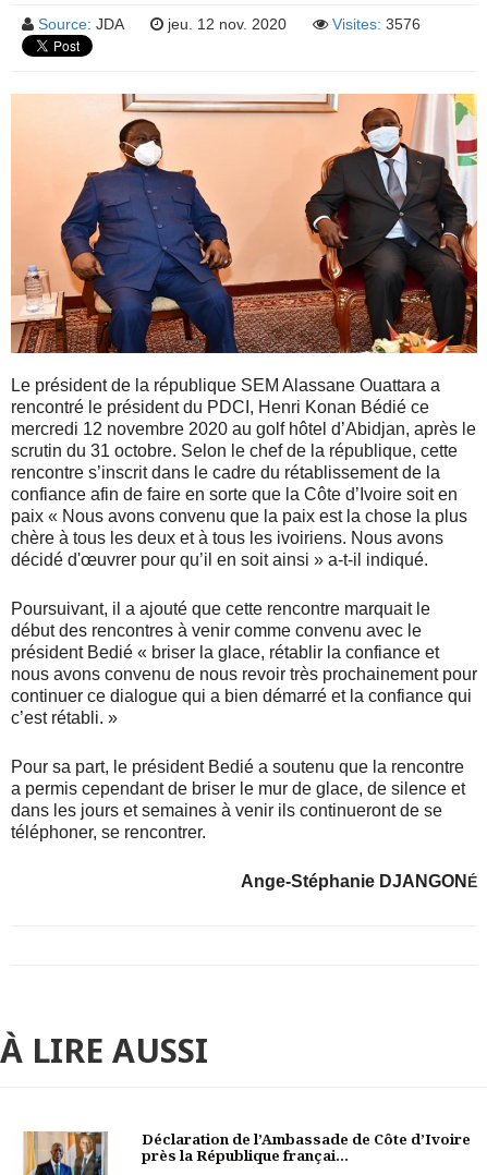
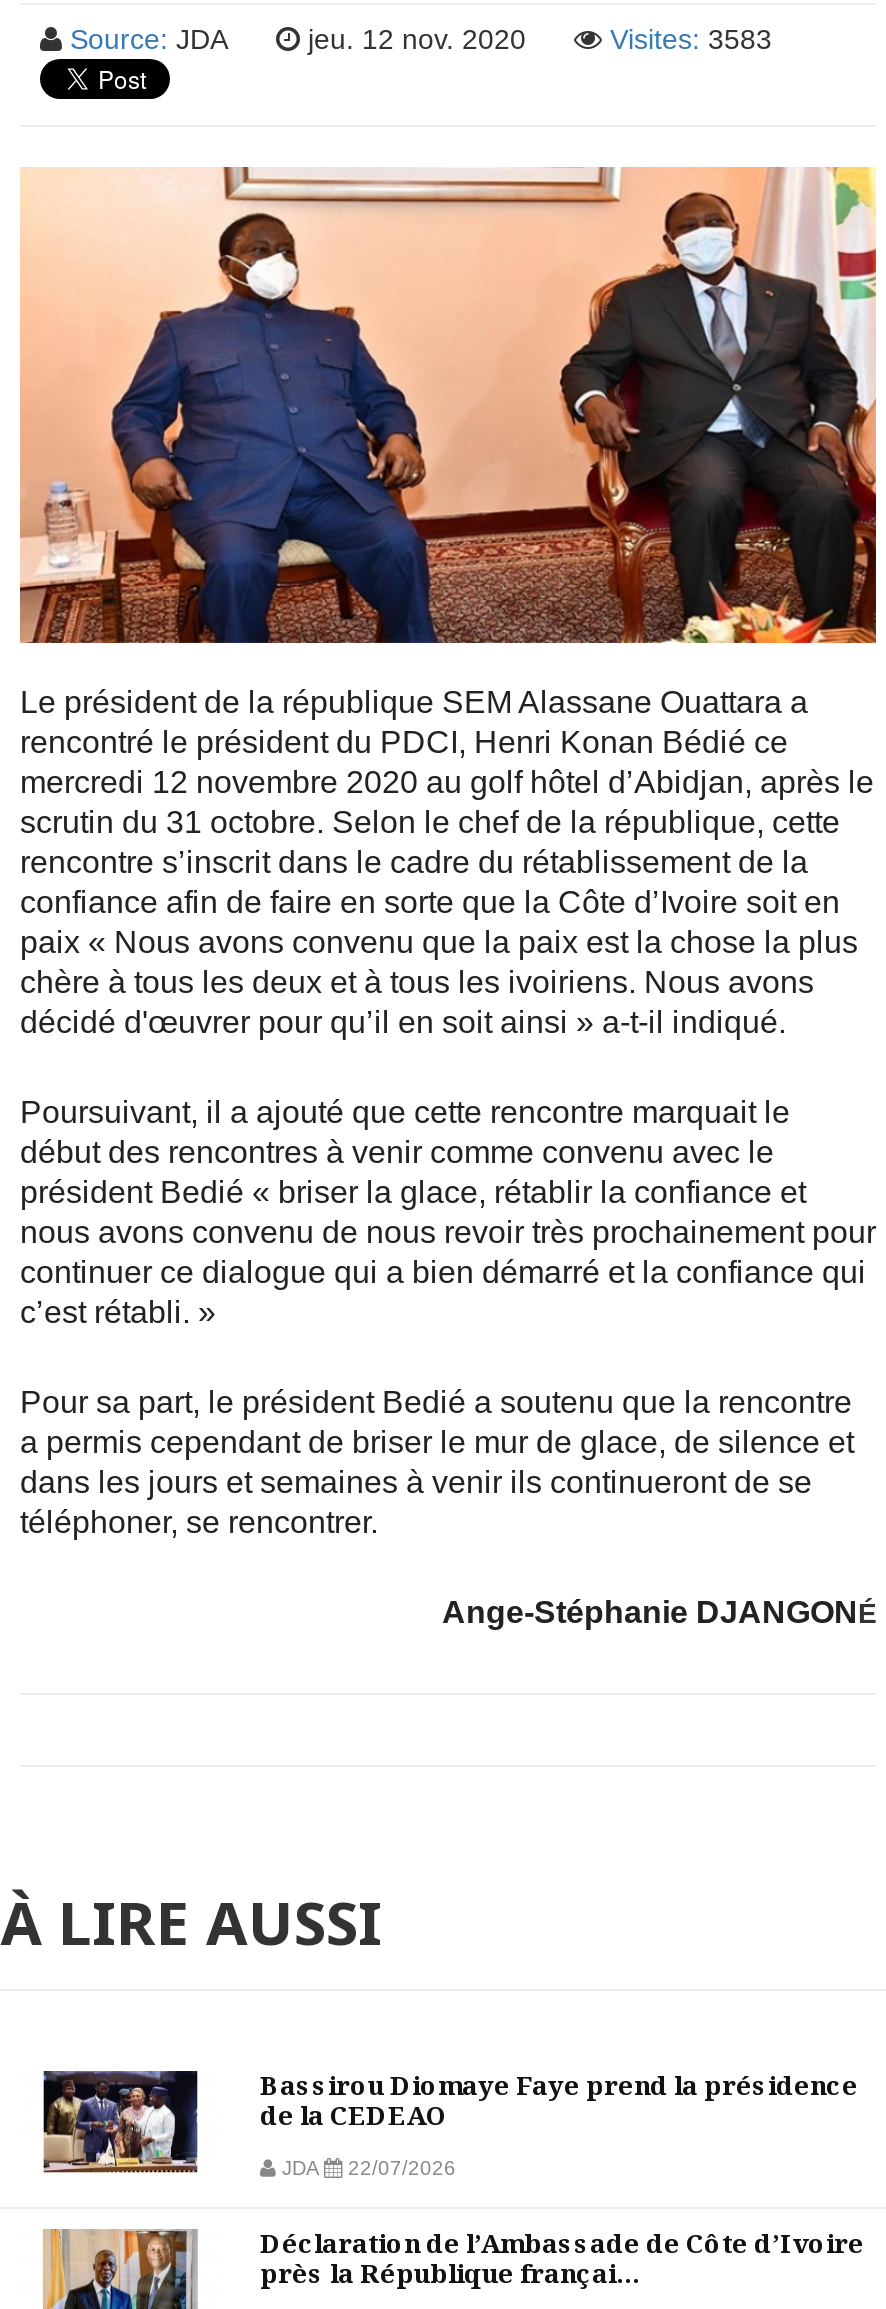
- Visites: 3576
+ Visites: 3583

+ [image]
+ Bassirou Diomaye Faye prend la présidence
+ de la CEDEAO
+ JDA
+ 22/07/2026
